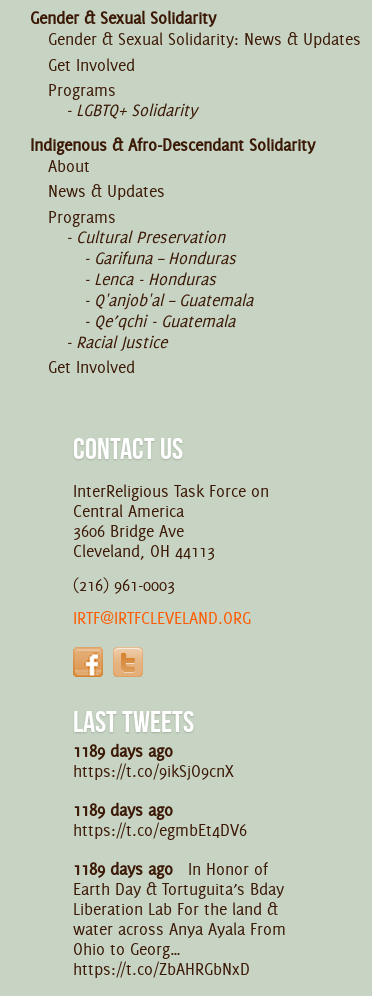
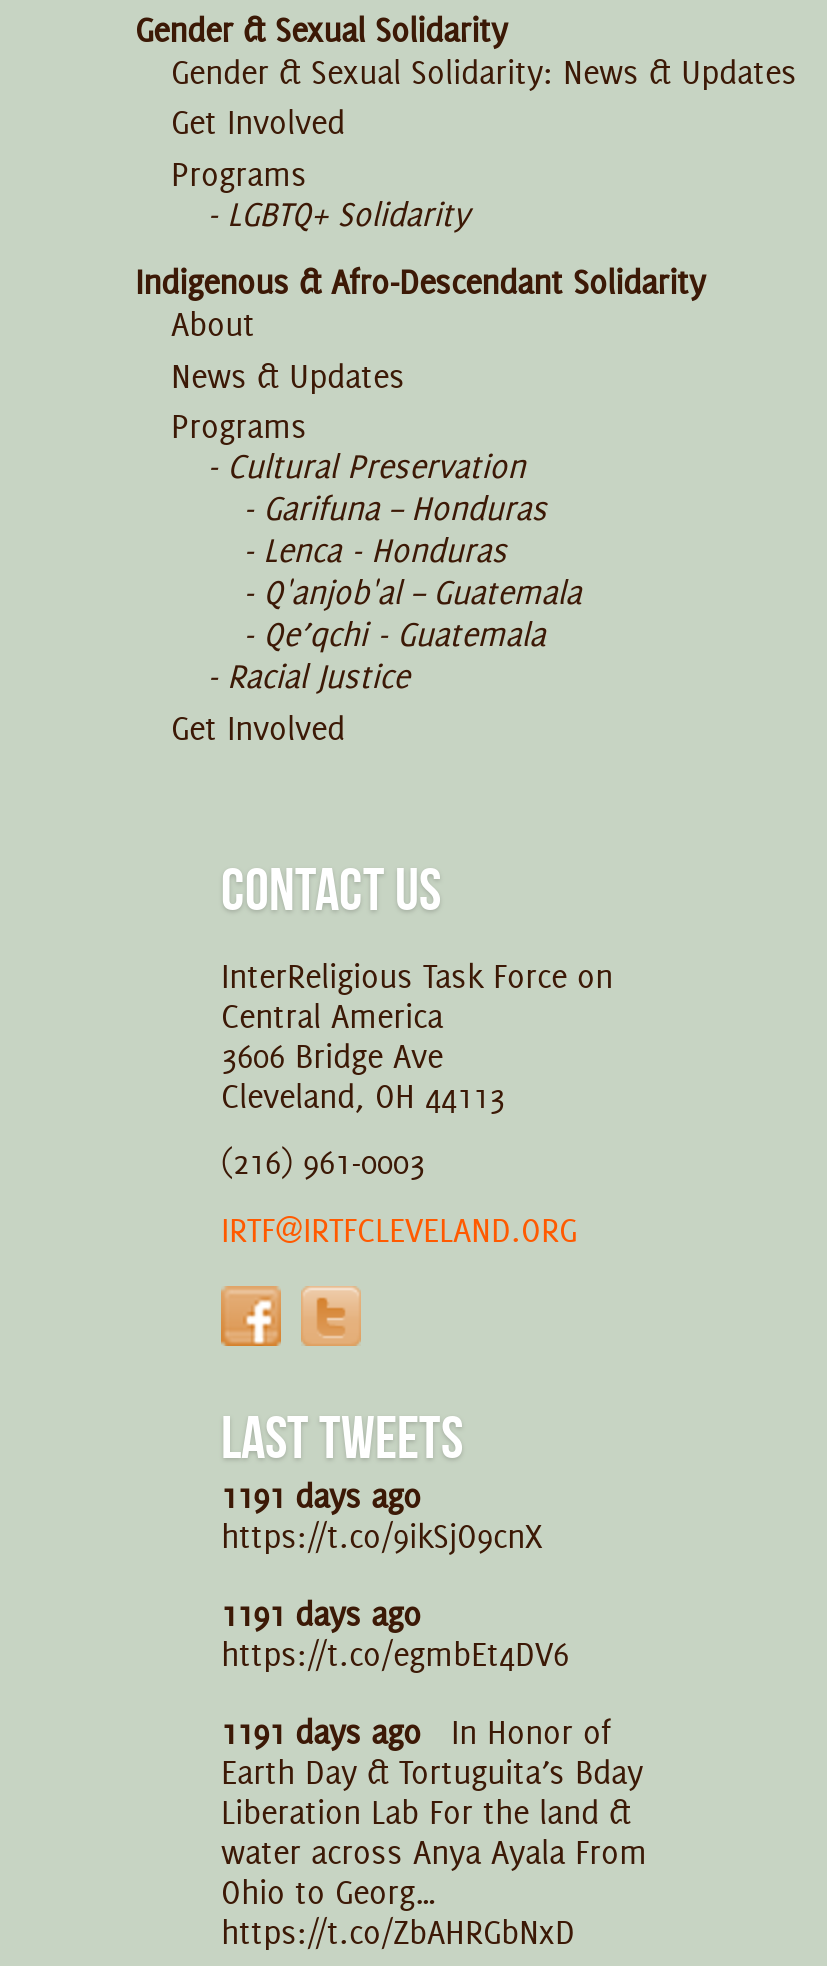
- 1189 days ago
+ 1191 days ago

- 1189 days ago
+ 1191 days ago

- 1189 days ago In Honor of
+ 1191 days ago In Honor of
